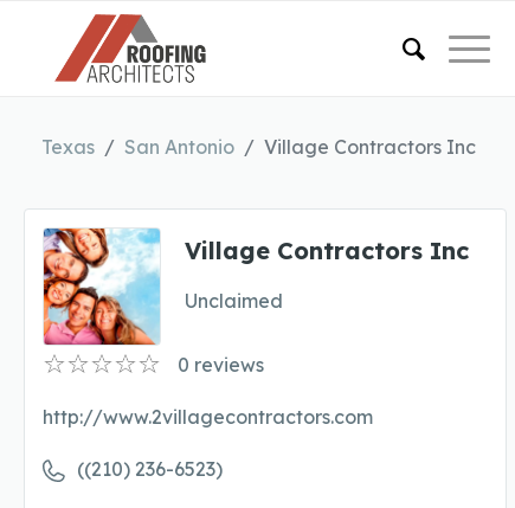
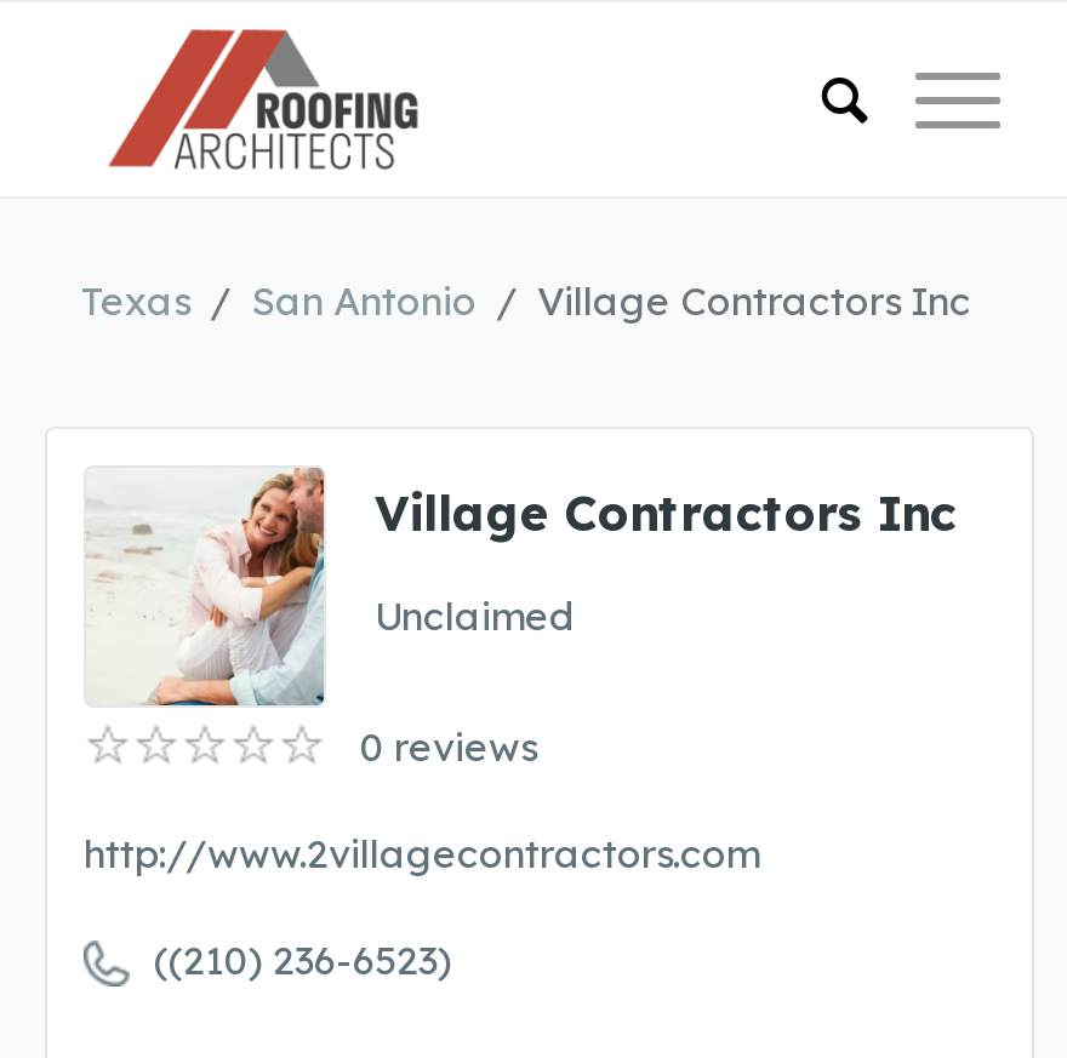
- [image]
+ [image]
